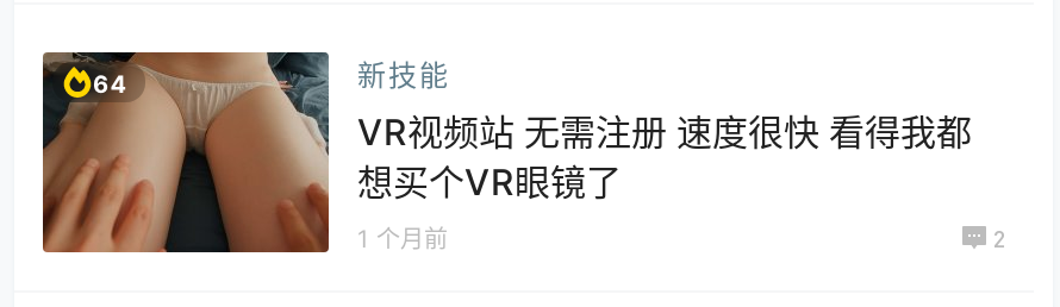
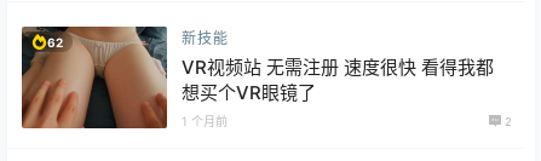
- 64
+ 62
